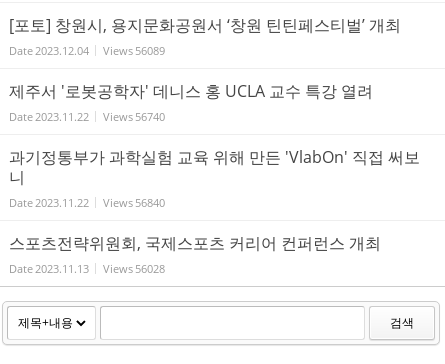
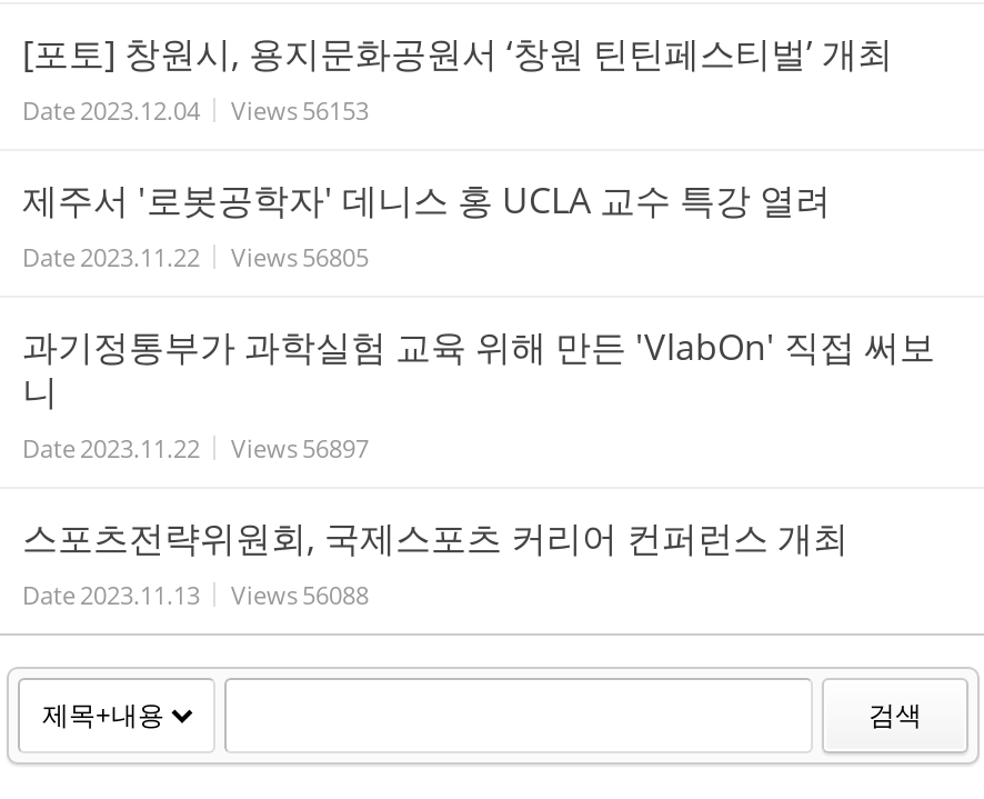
- Date 2023.12.04 Views 56089
+ Date 2023.12.04 Views 56153

- Date 2023.11.22 Views 56740
+ Date 2023.11.22 Views 56805

- Date 2023.11.22 Views 56840
+ Date 2023.11.22 Views 56897

- Date 2023.11.13 Views 56028
+ Date 2023.11.13 Views 56088
